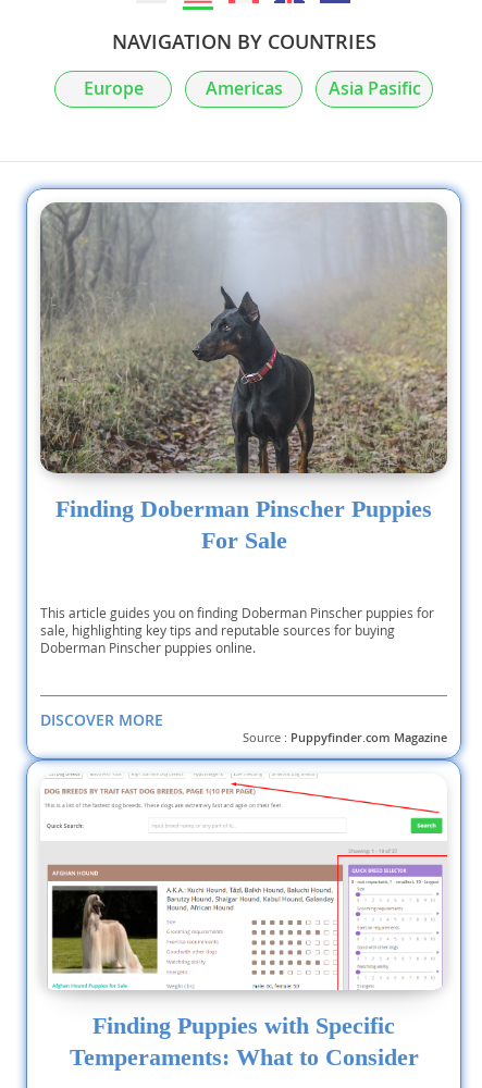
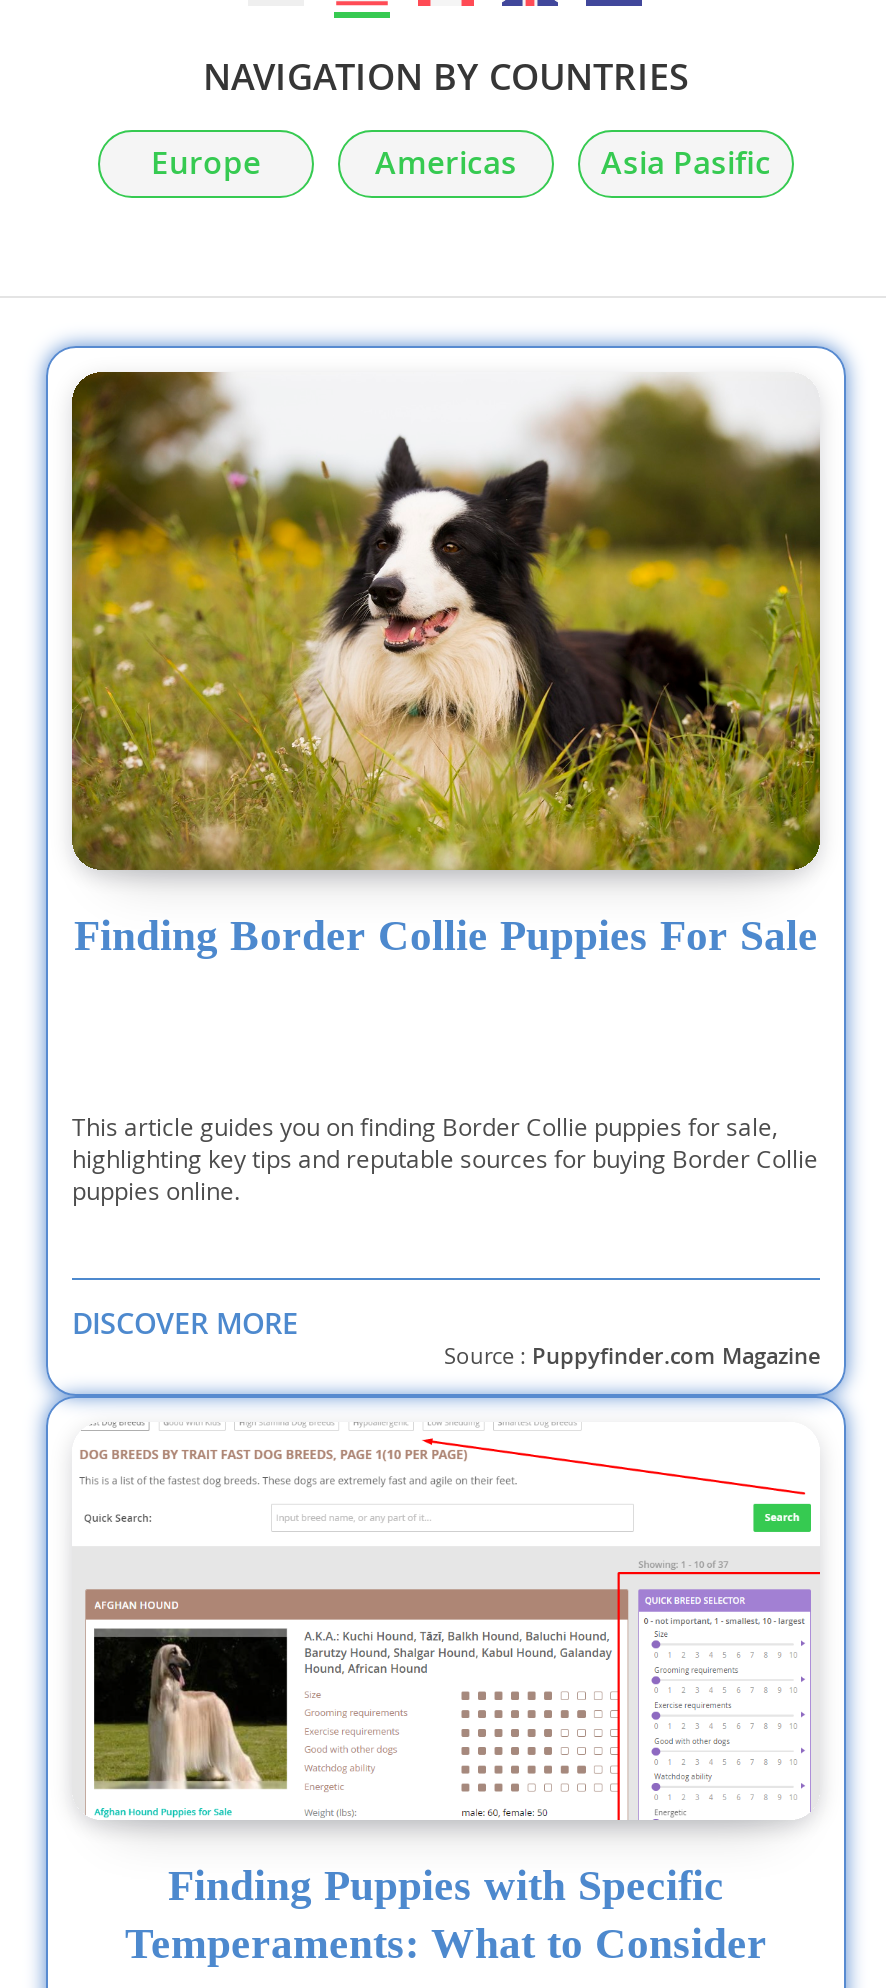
- [image]
- Finding Doberman Pinscher Puppies
- For Sale
+ [image]
+ Finding Border Collie Puppies For Sale

- This article guides you on finding Doberman Pinscher puppies for
- sale, highlighting key tips and reputable sources for buying
- Doberman Pinscher puppies online.
+ This article guides you on finding Border Collie puppies for sale,
+ highlighting key tips and reputable sources for buying Border Collie
+ puppies online.
